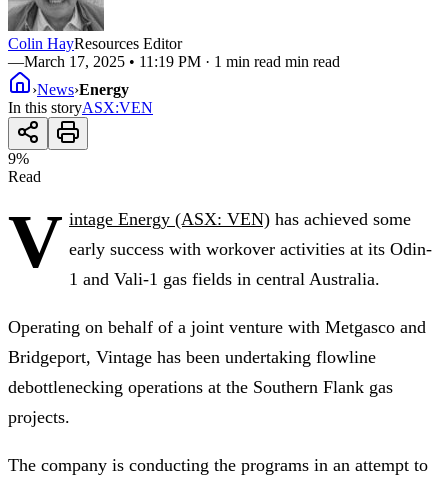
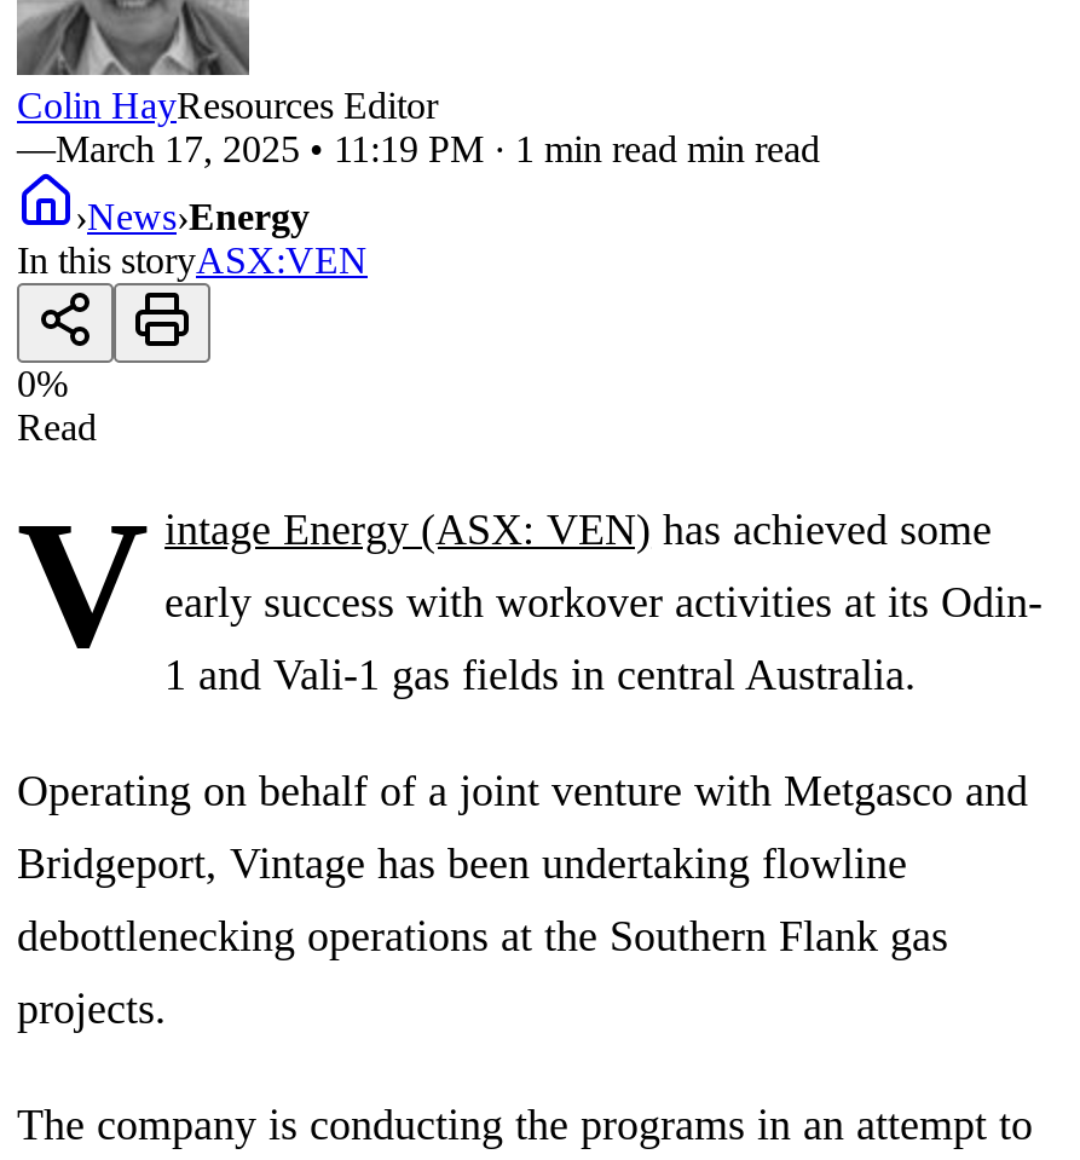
- 9%
+ 0%
